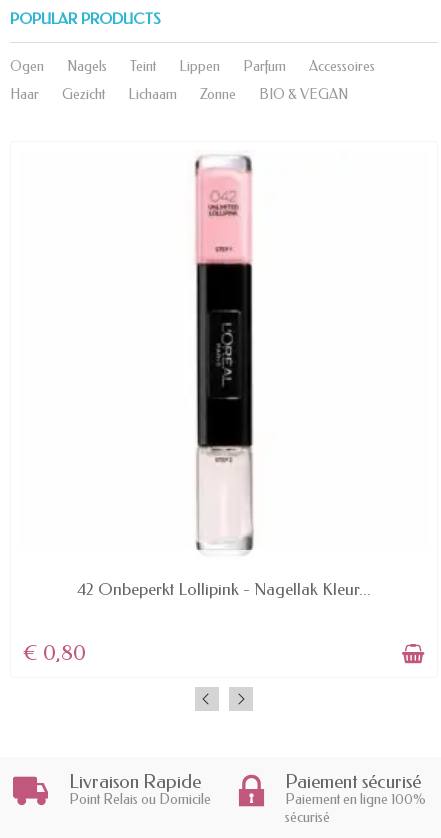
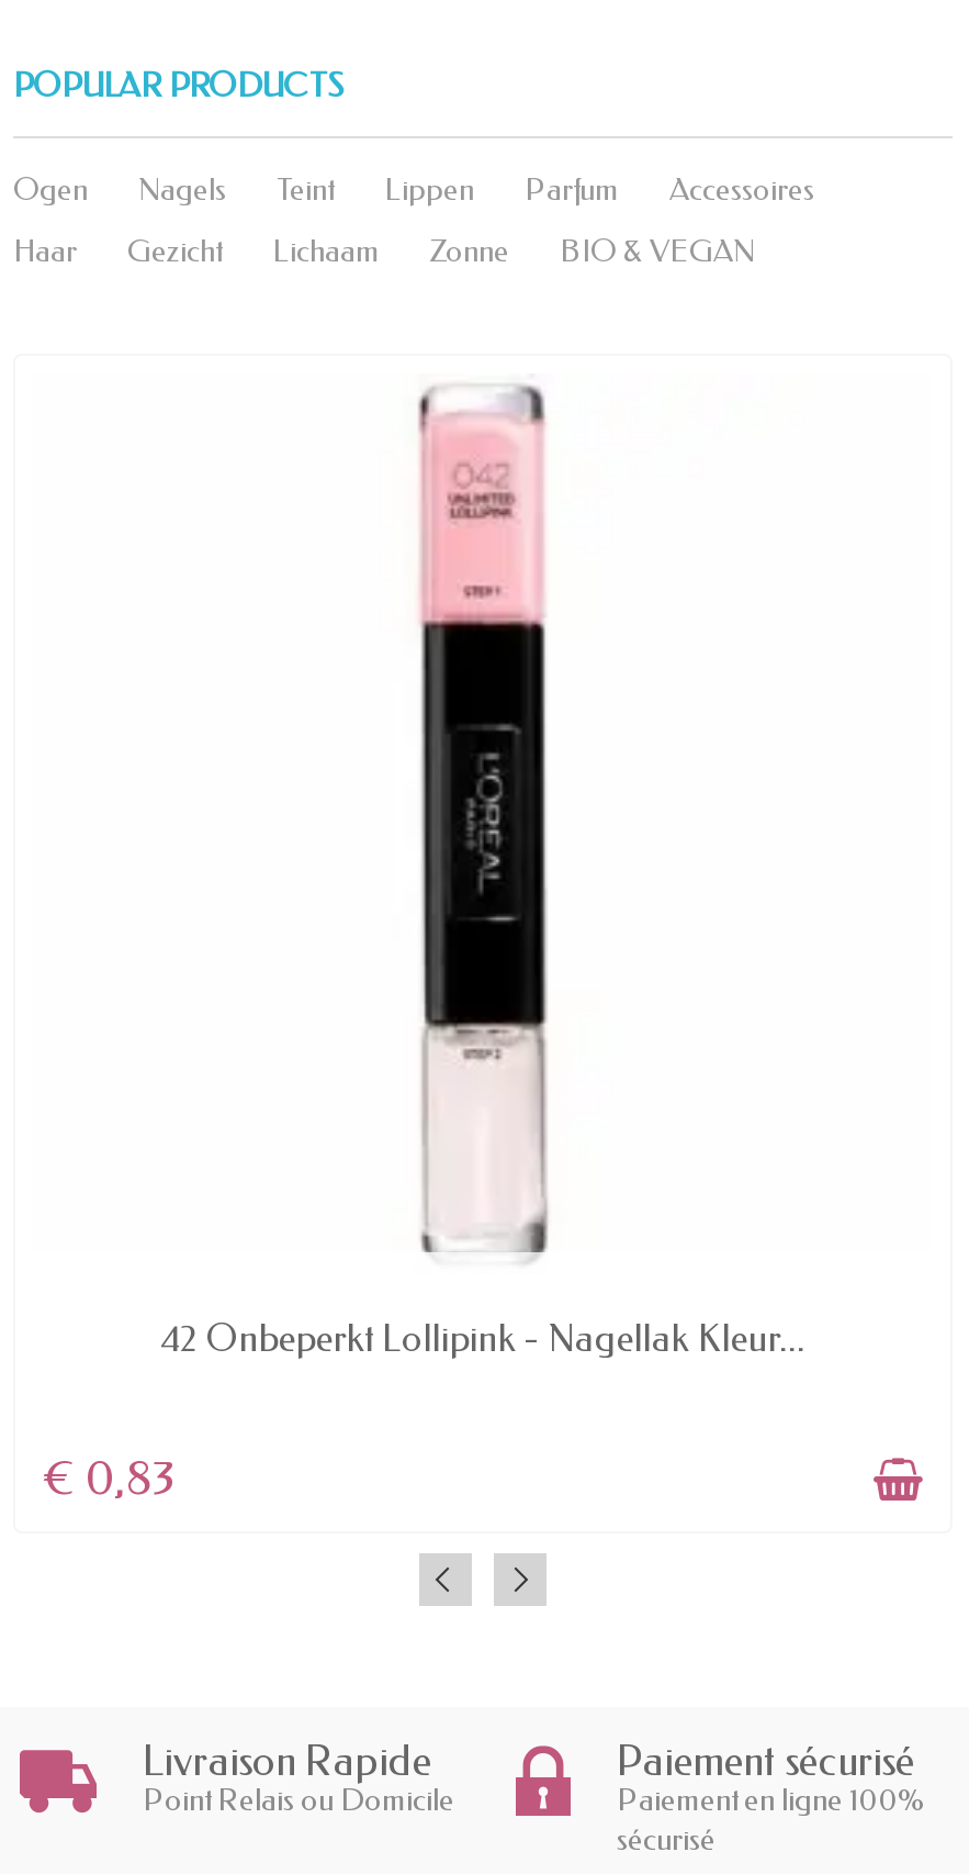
- € 0,80
+ € 0,83
